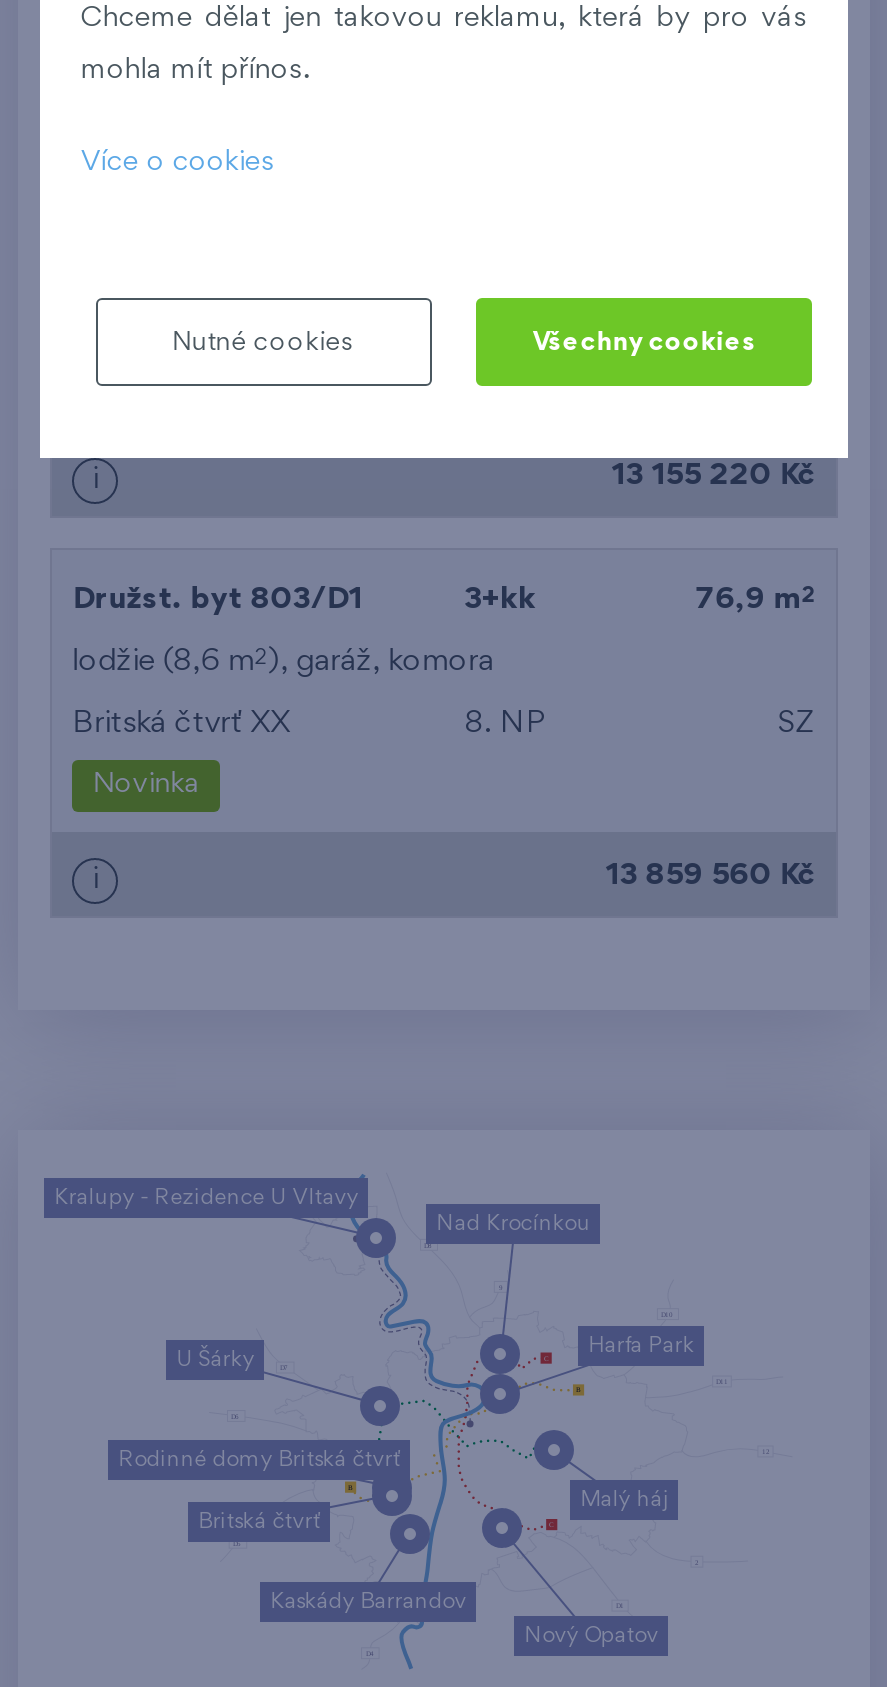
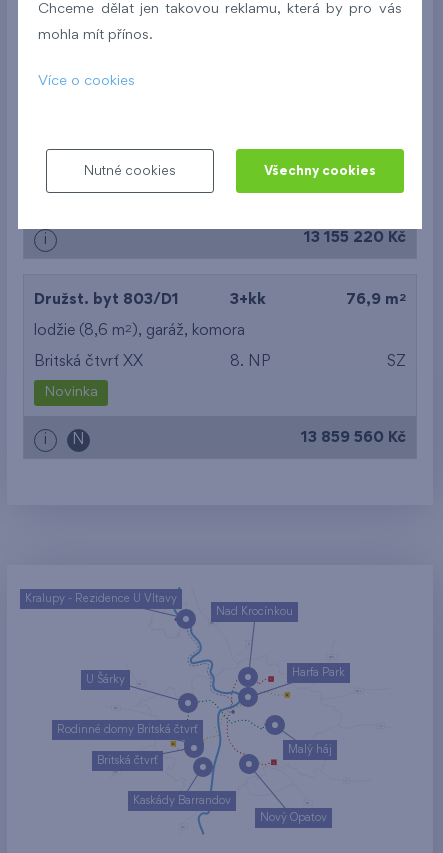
+ N
